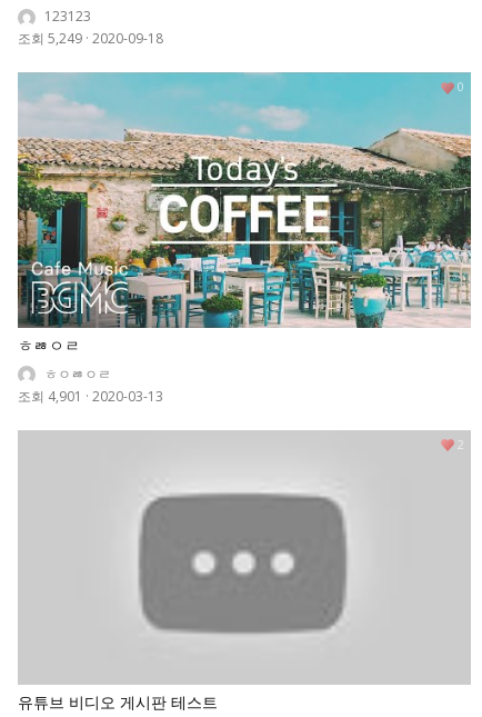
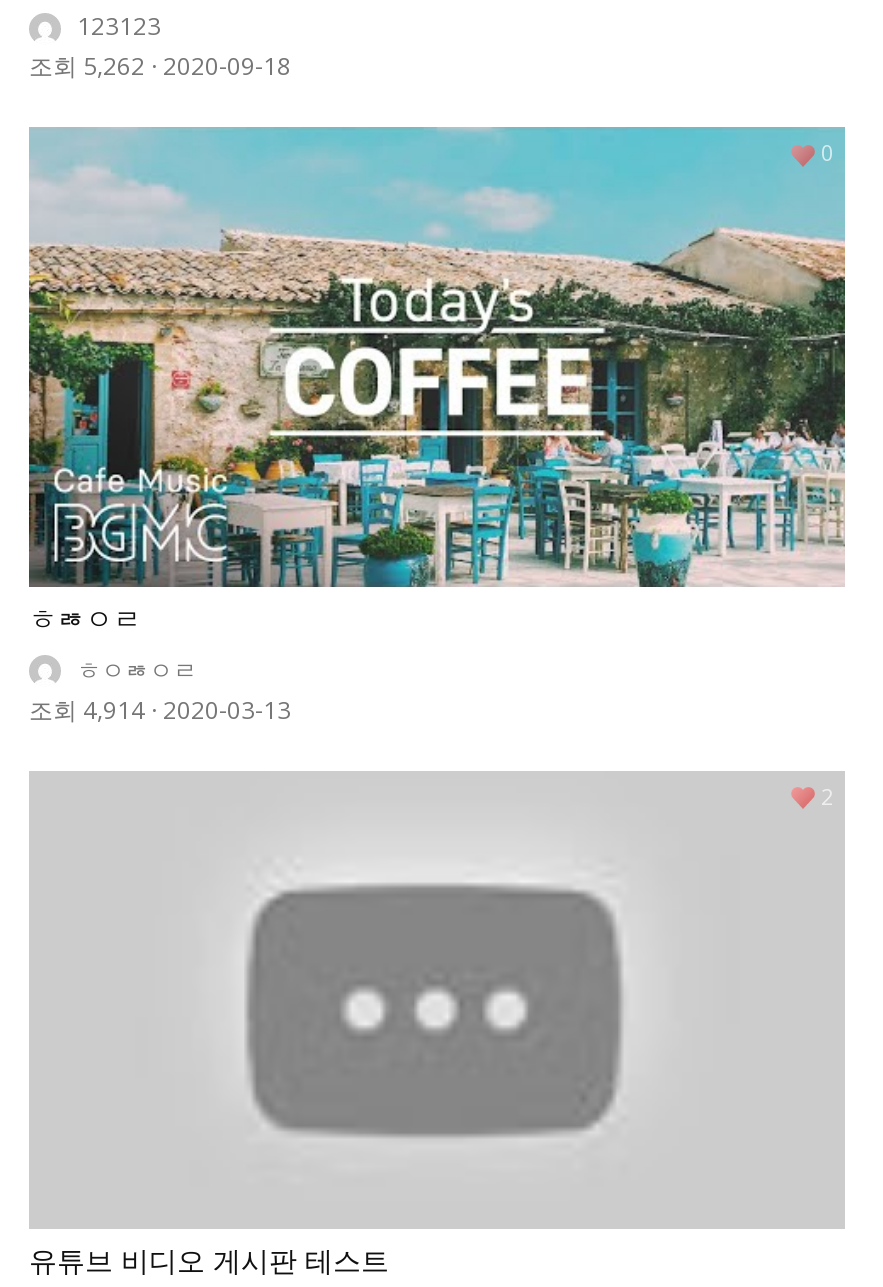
- 조회 5,249 · 2020-09-18
+ 조회 5,262 · 2020-09-18

- 조회 4,901 · 2020-03-13
+ 조회 4,914 · 2020-03-13
